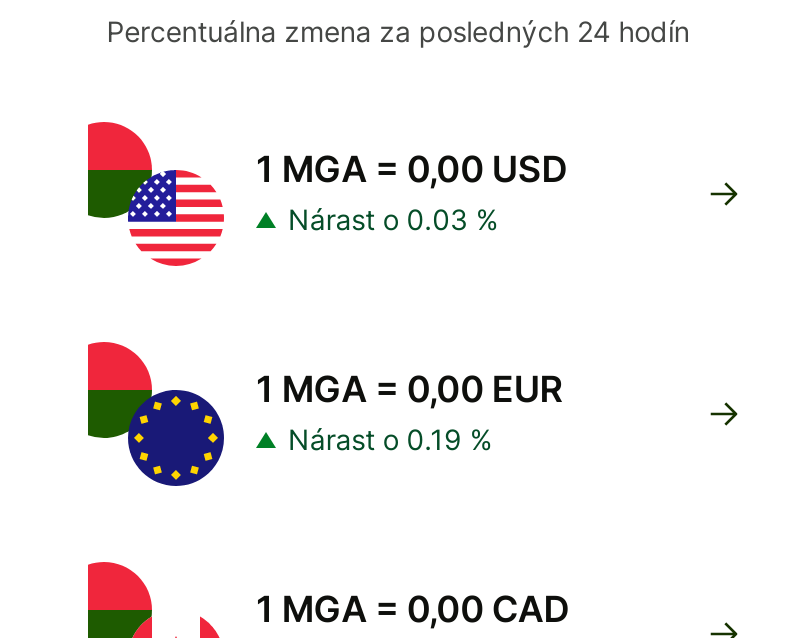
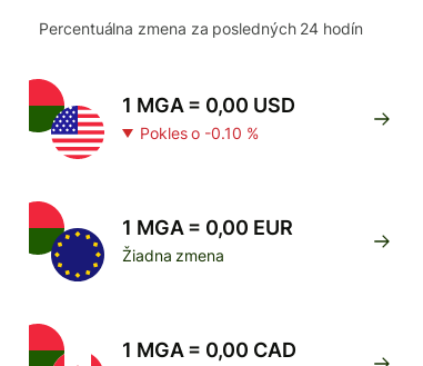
- Nárast o 0.03 %
+ Pokles o -0.10 %

- Nárast o 0.19 %
+ Žiadna zmena
